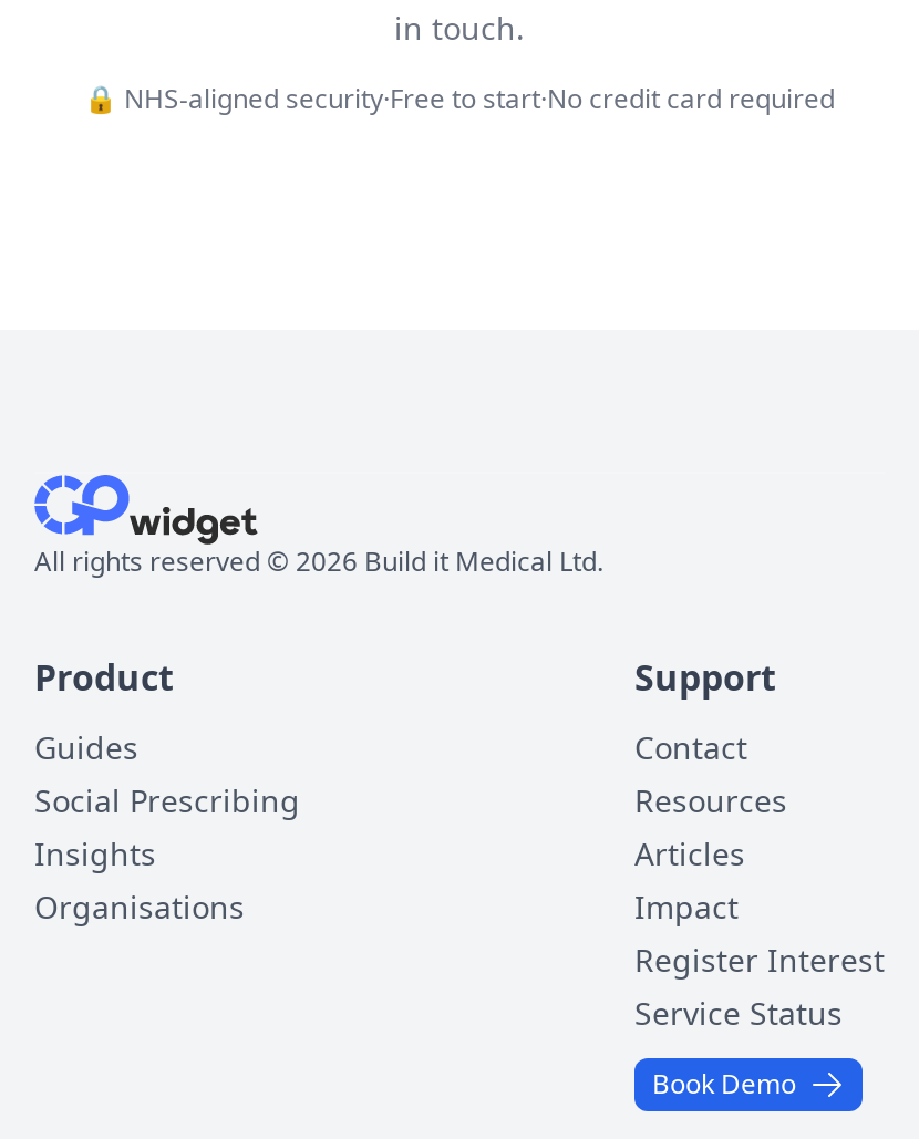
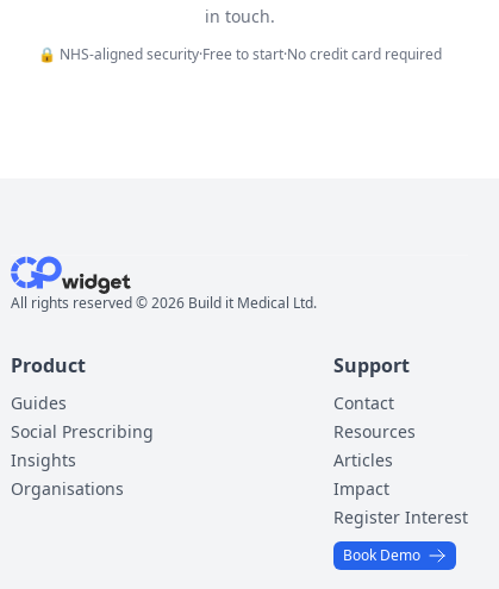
- Service Status
